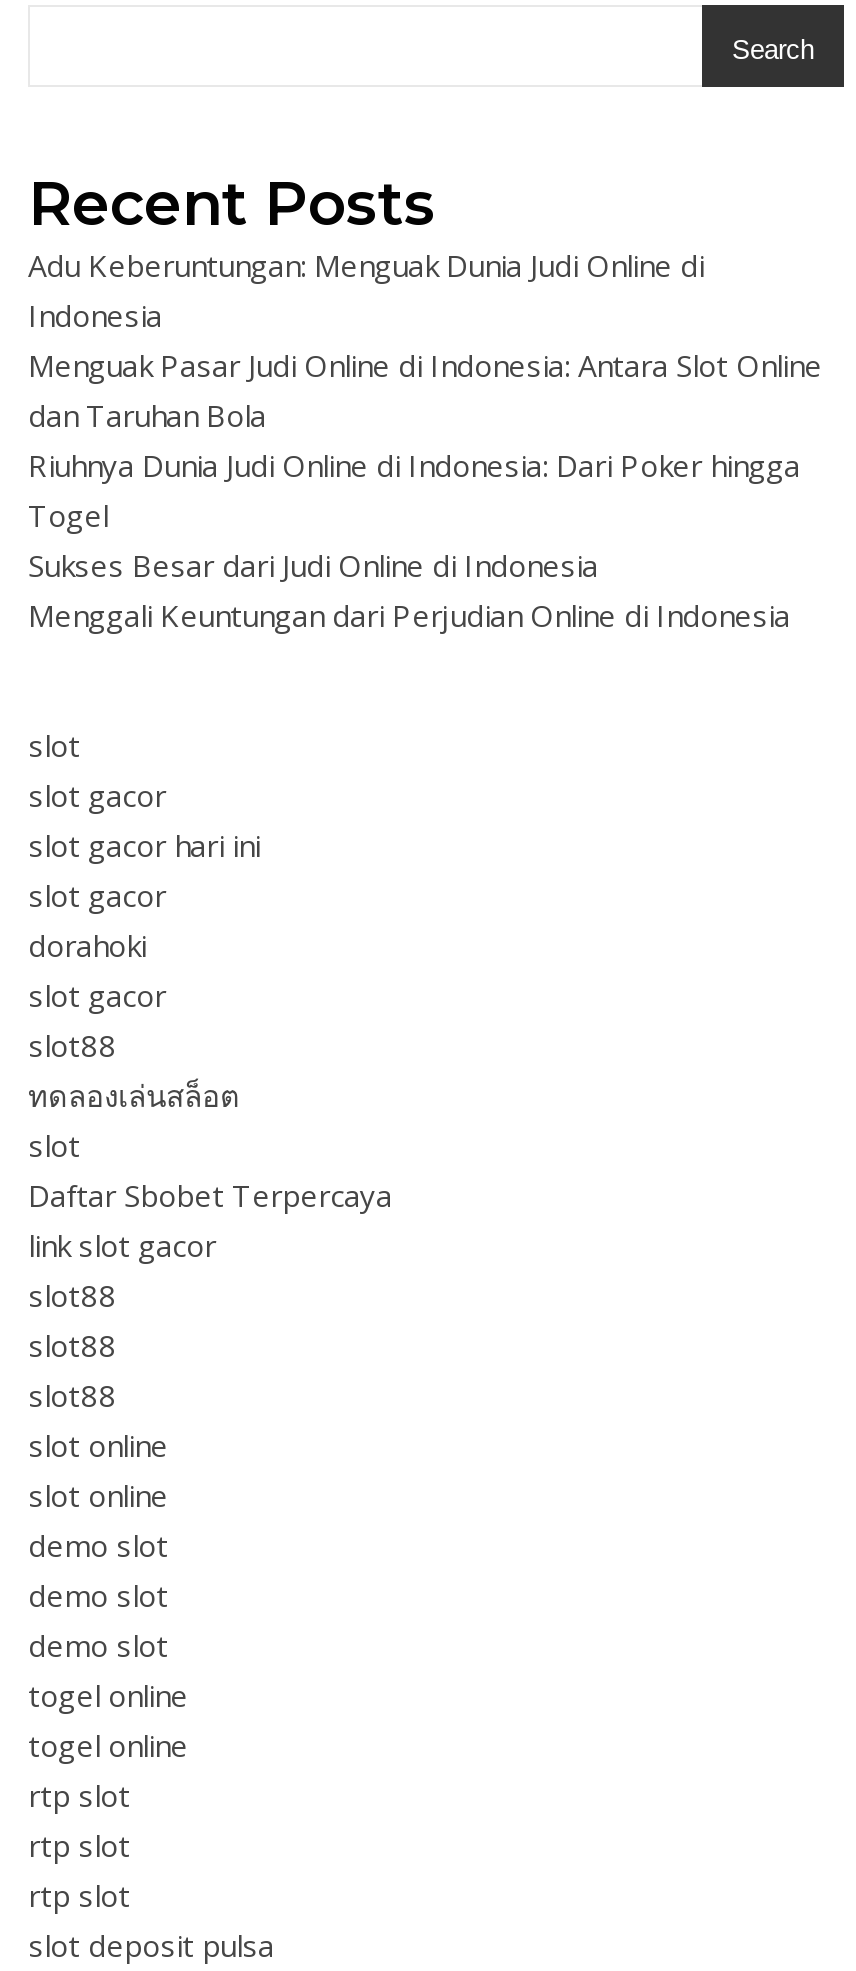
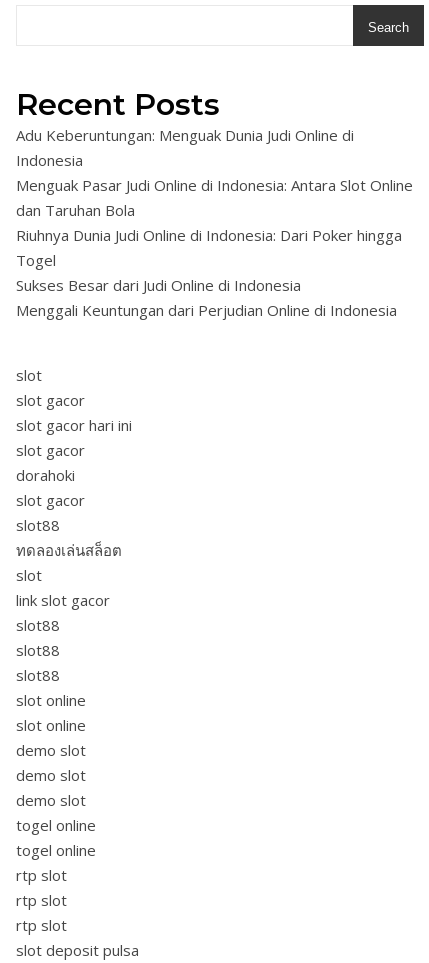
- Daftar Sbobet Terpercaya
